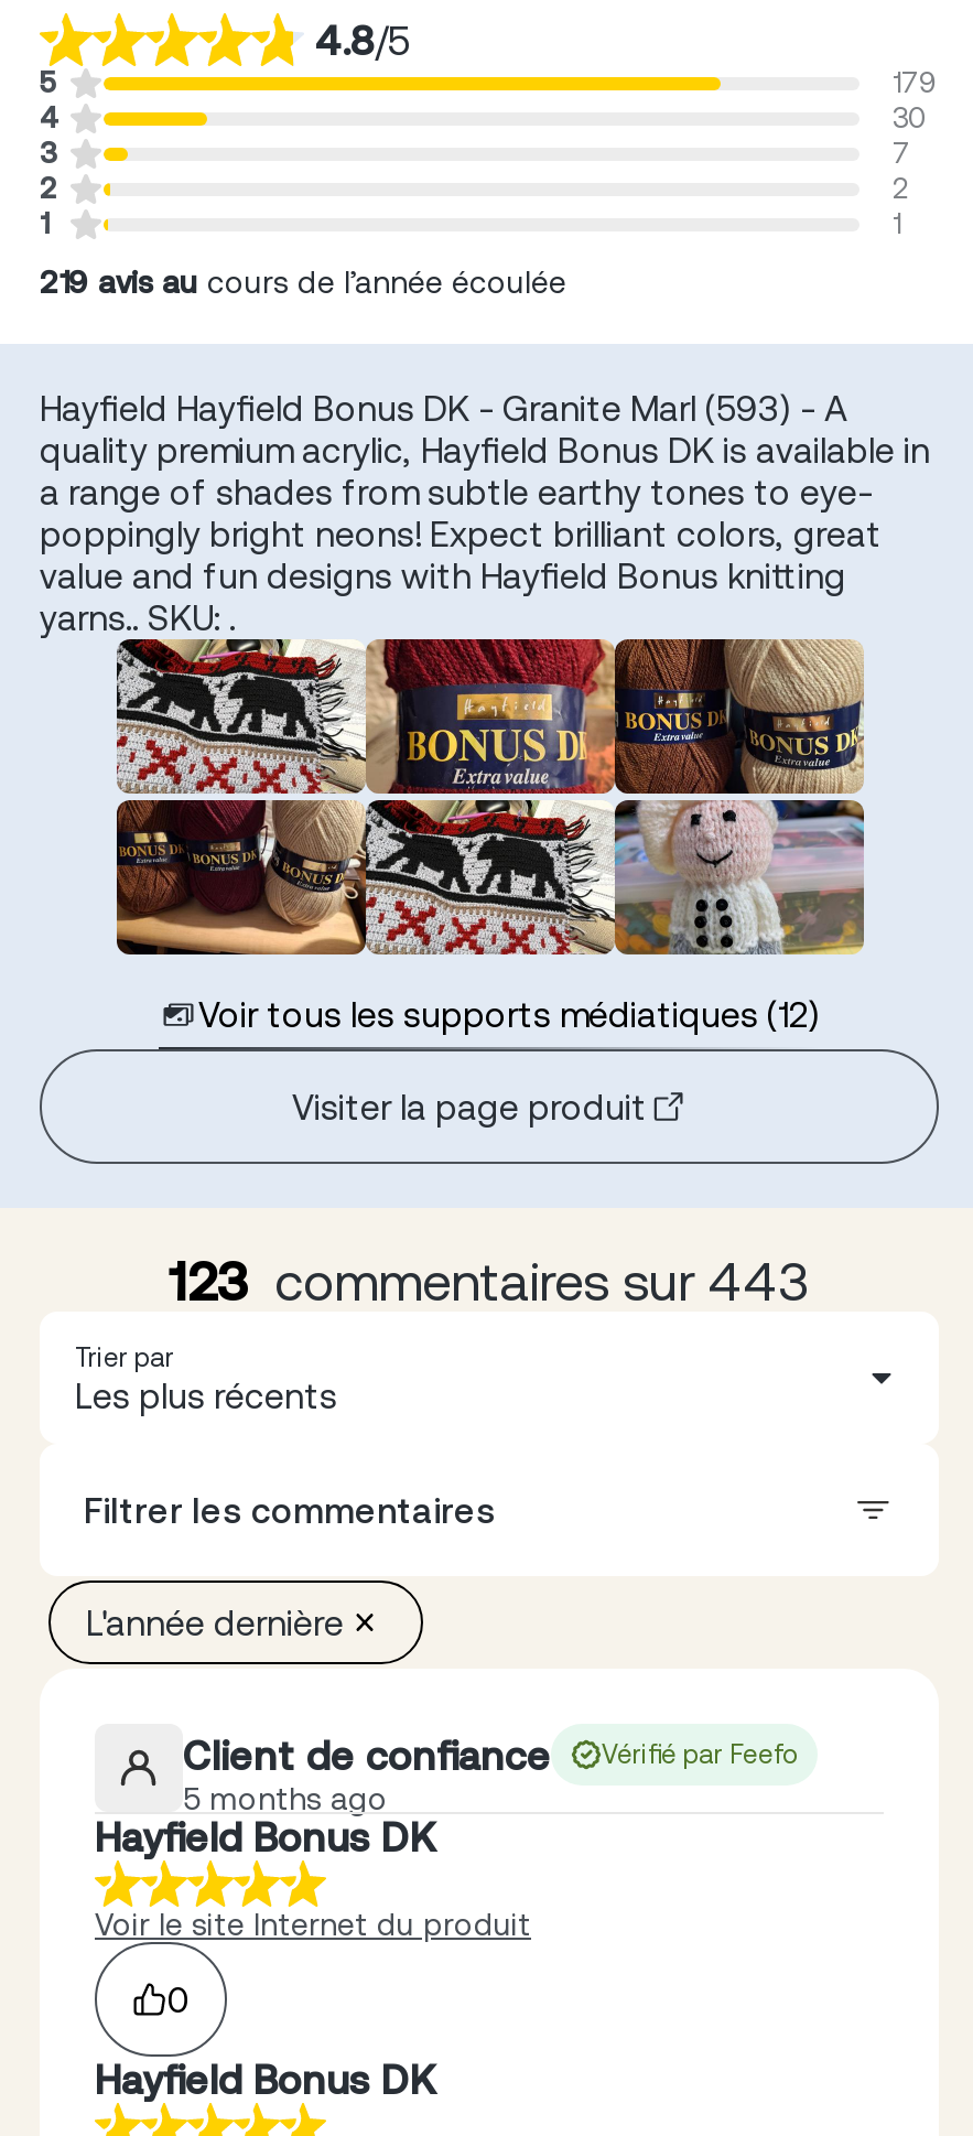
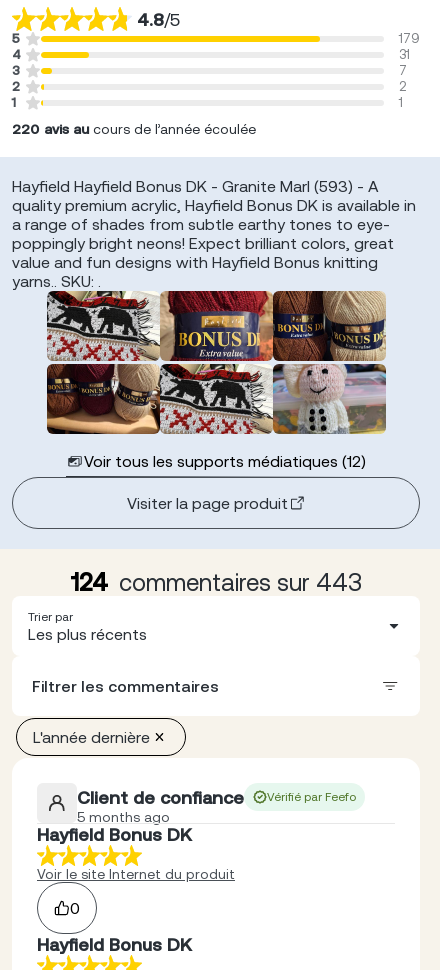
- 30
+ 31

- 219 avis au cours de l’année écoulée
+ 220 avis au cours de l’année écoulée

- 123 commentaires sur 443
+ 124 commentaires sur 443
